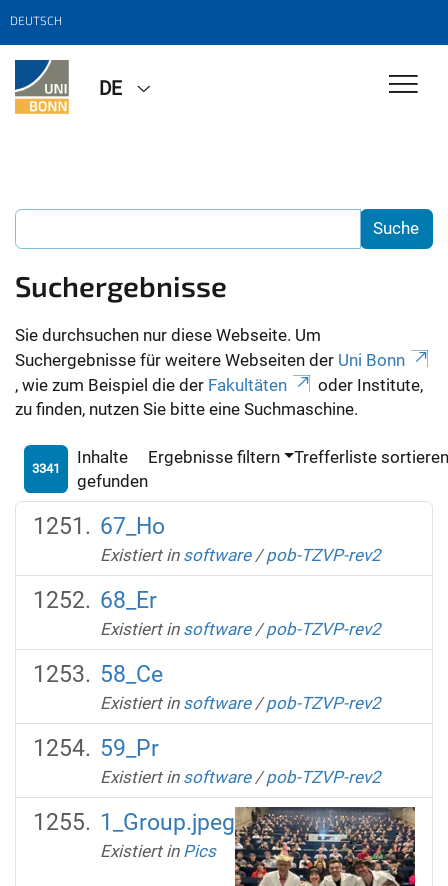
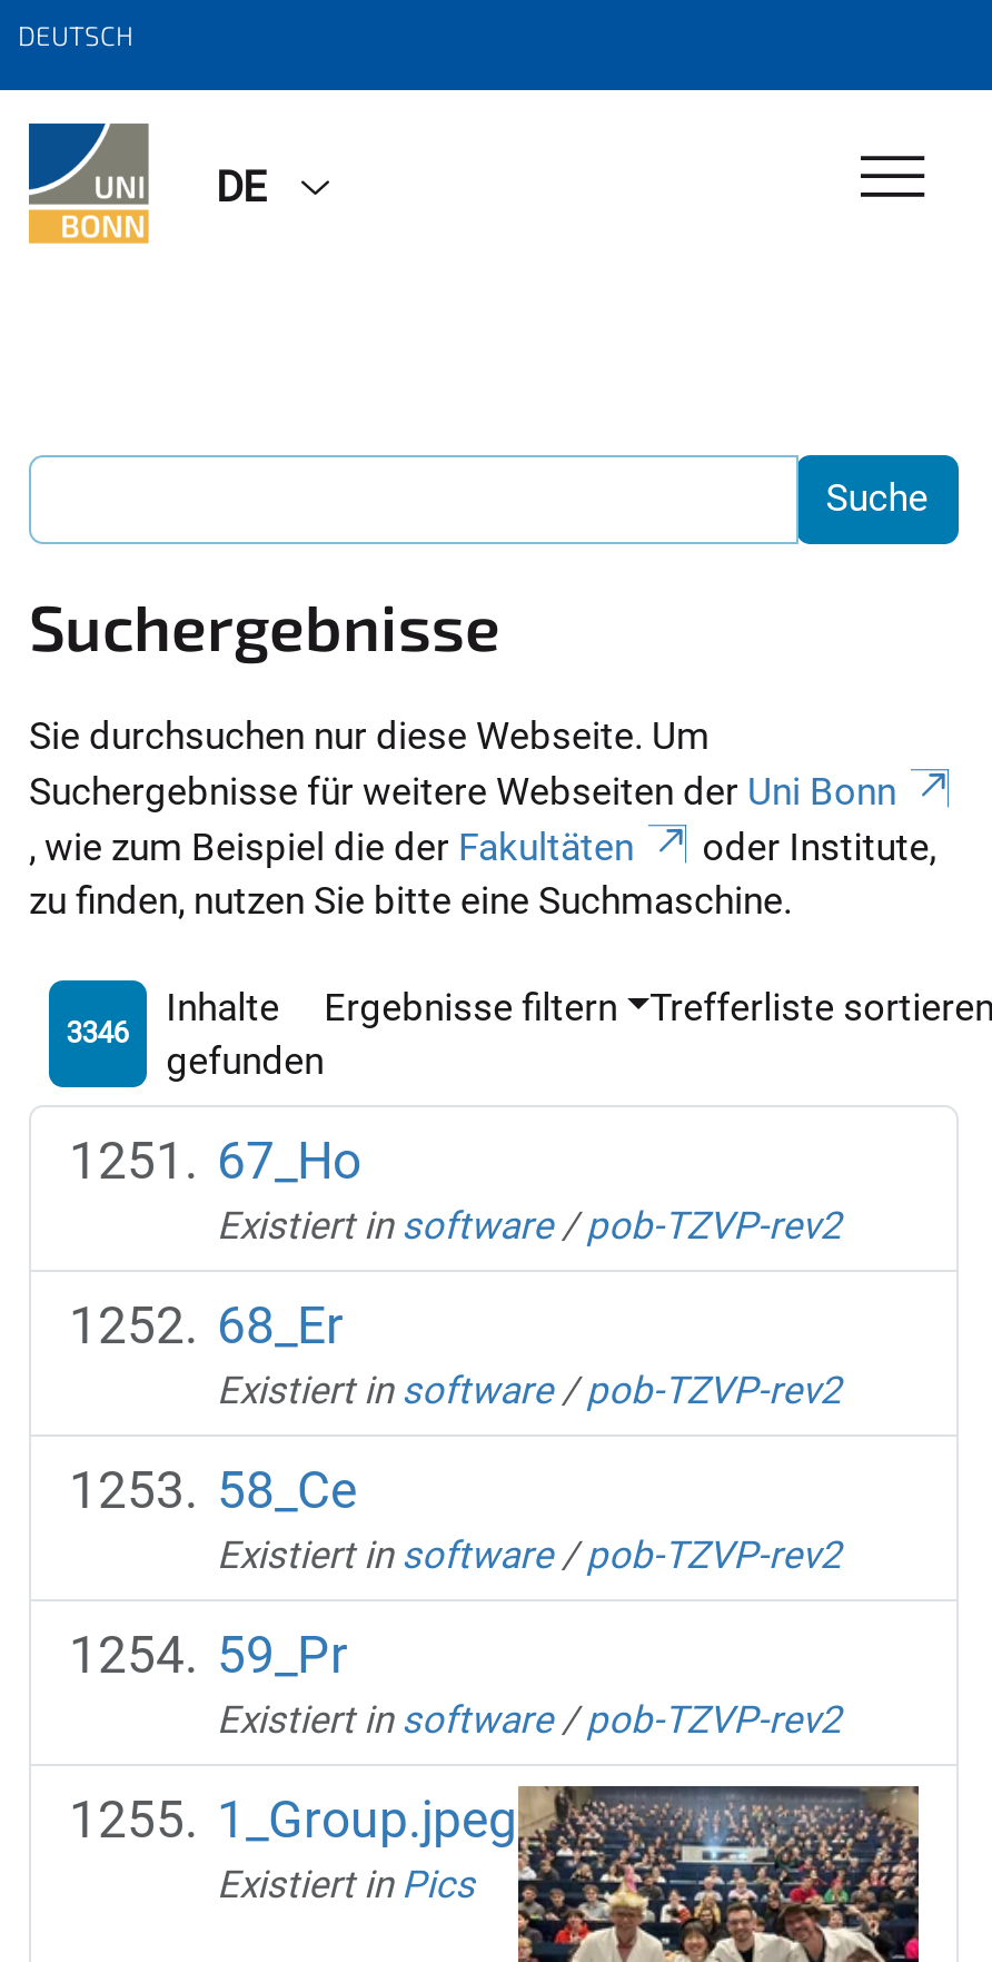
- 3341
+ 3346
